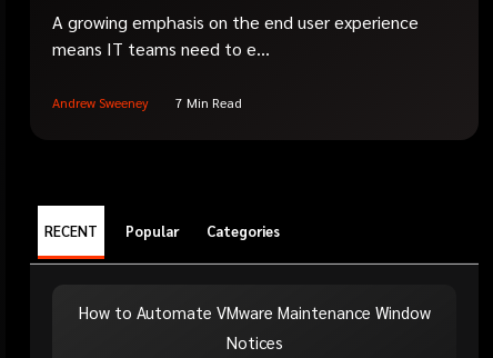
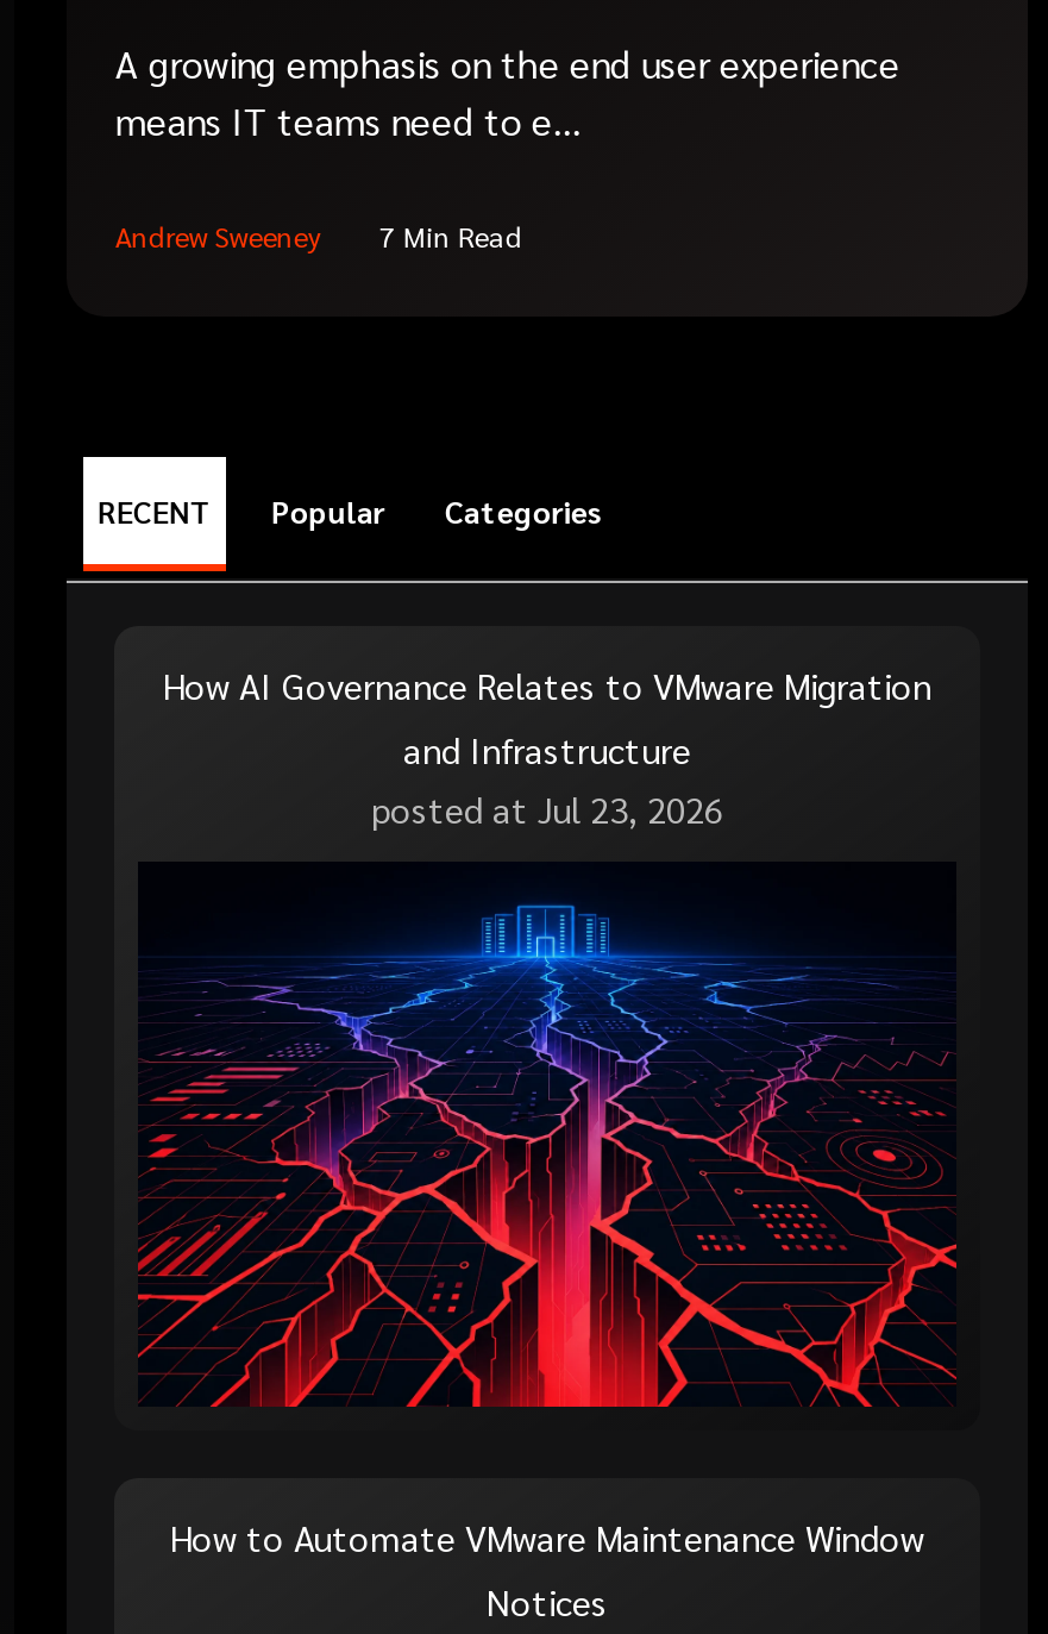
+ [image]

+ How AI Governance Relates to VMware Migration
+ and Infrastructure
+ posted at Jul 23, 2026
